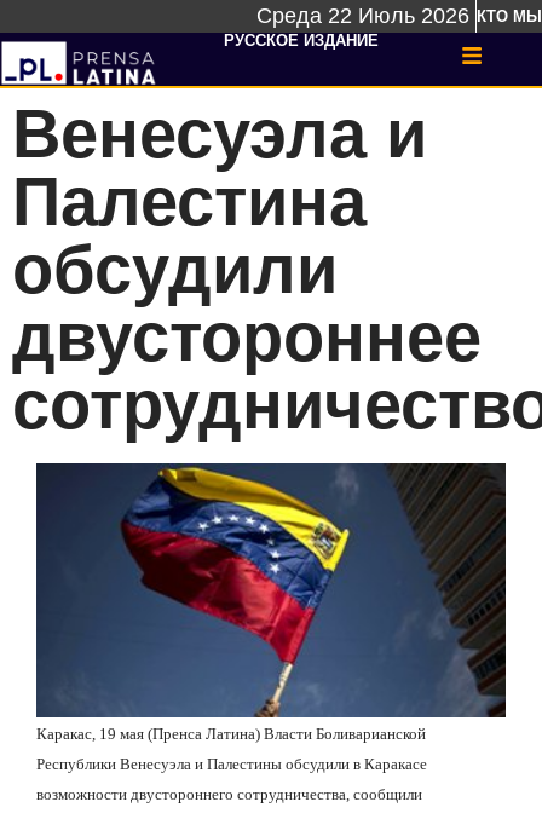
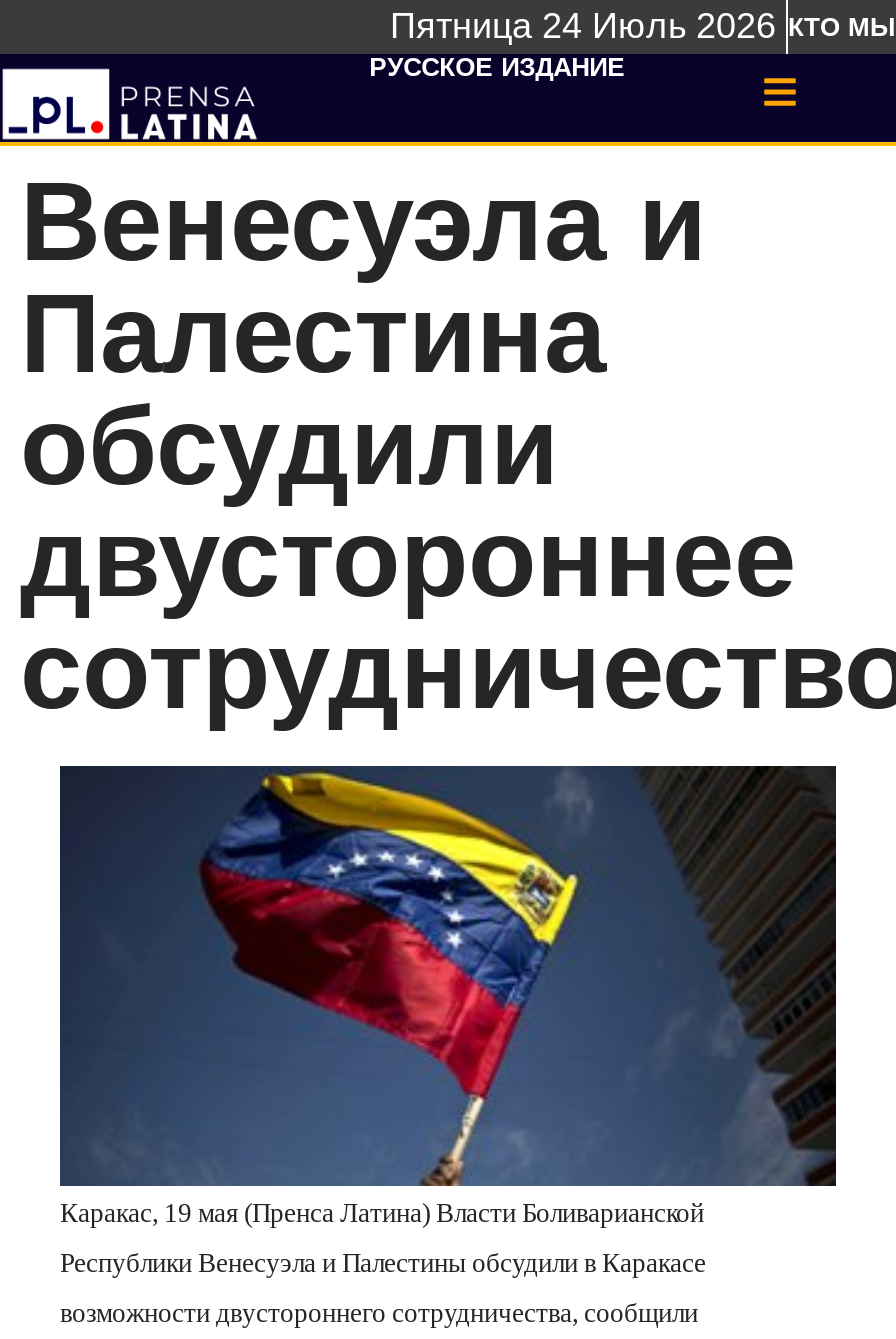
- Среда 22 Июль 2026 КТО МЫ
+ Пятница 24 Июль 2026 КТО МЫ
